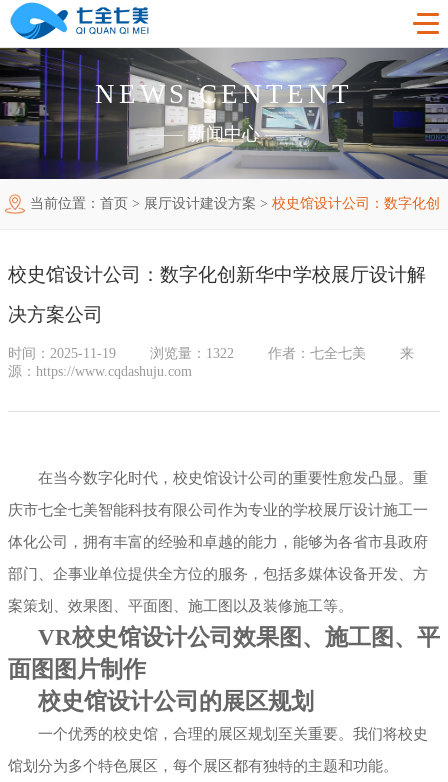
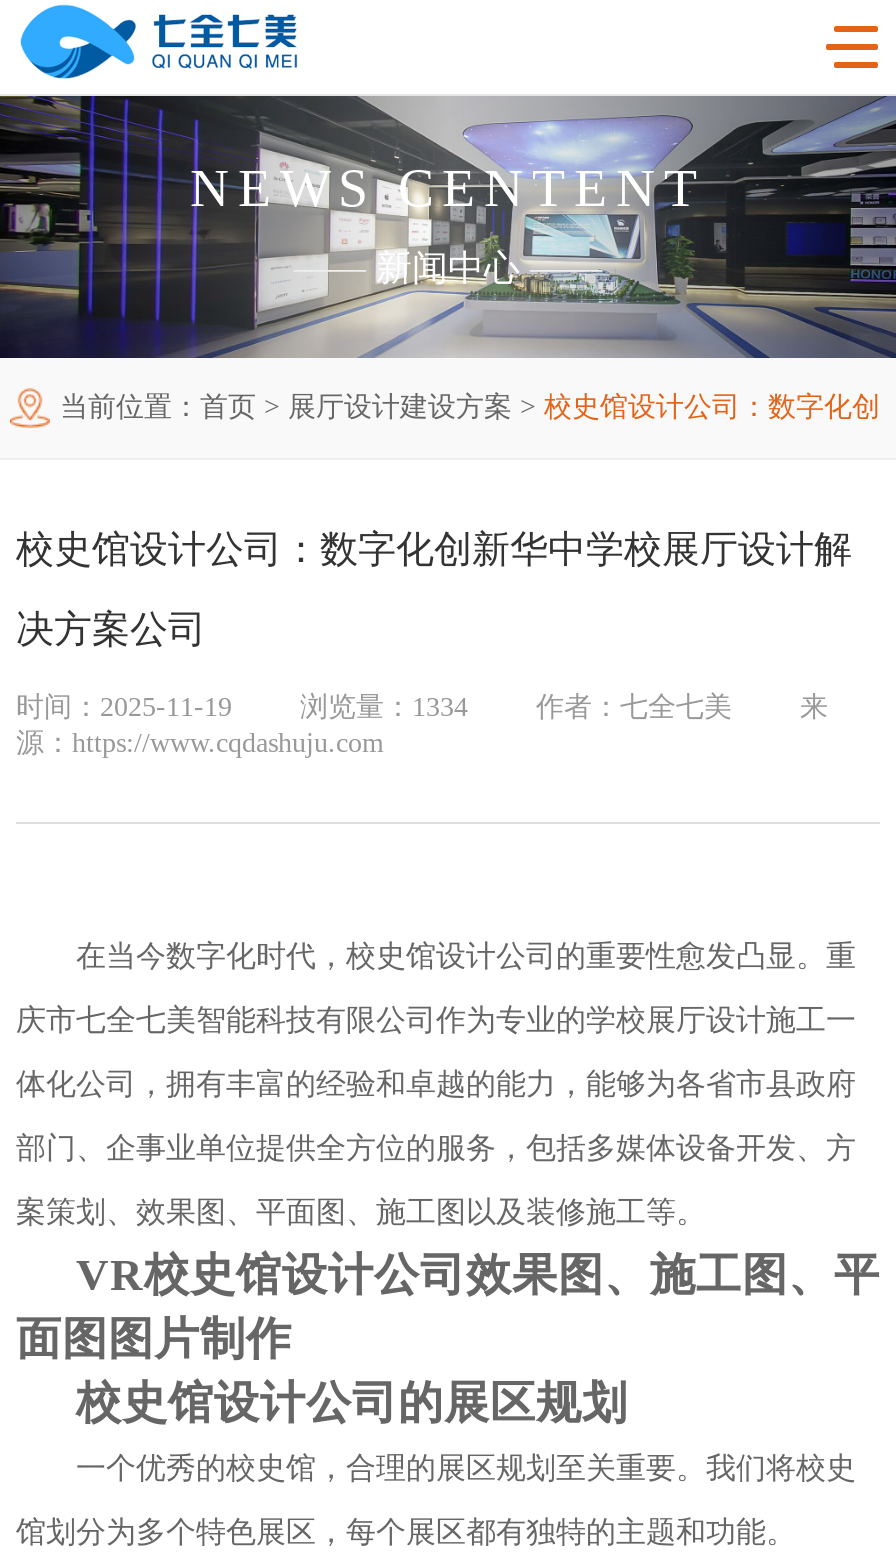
- 浏览量：1322
+ 浏览量：1334
